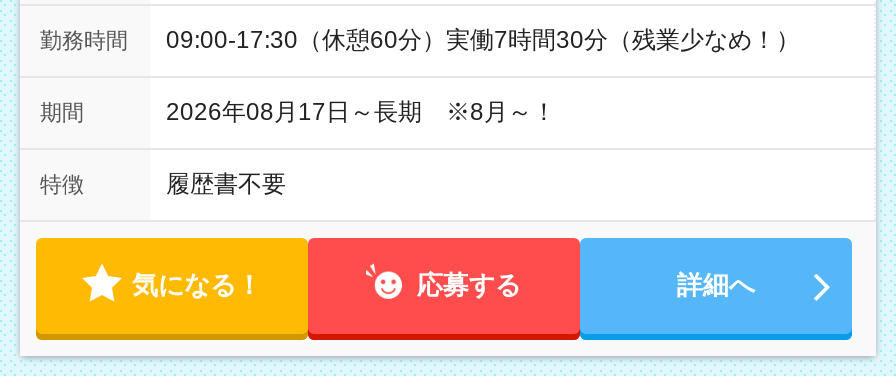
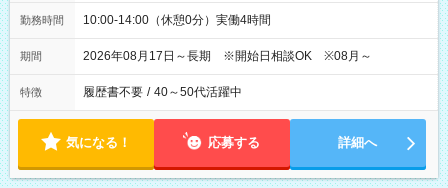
- 09:00-17:30（休憩60分）実働7時間30分（残業少なめ！）
+ 10:00-14:00（休憩0分）実働4時間

- 2026年08月17日～長期 ※8月～！
+ 2026年08月17日～長期 ※開始日相談OK ※08月～

- 履歴書不要
+ 履歴書不要 / 40～50代活躍中
